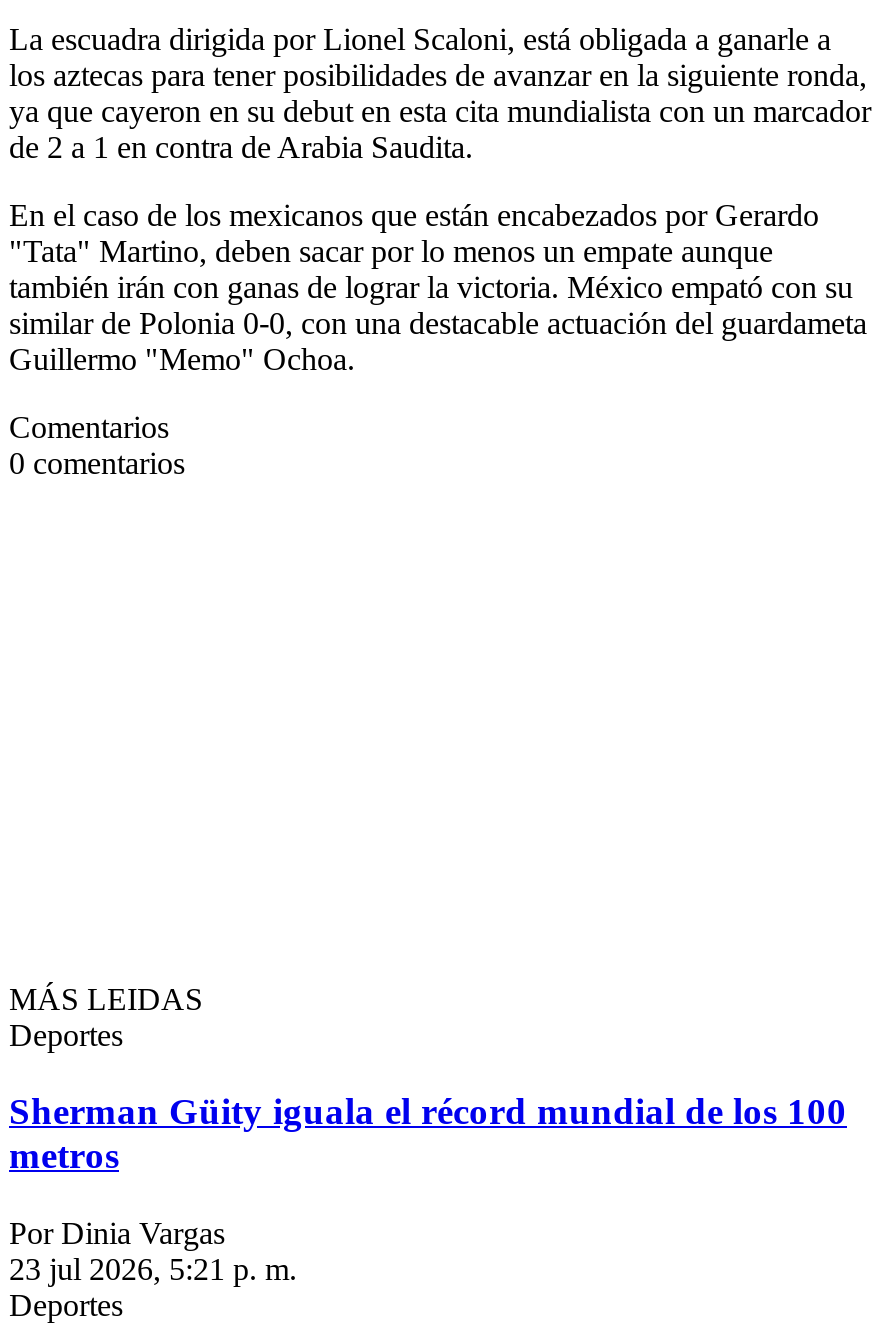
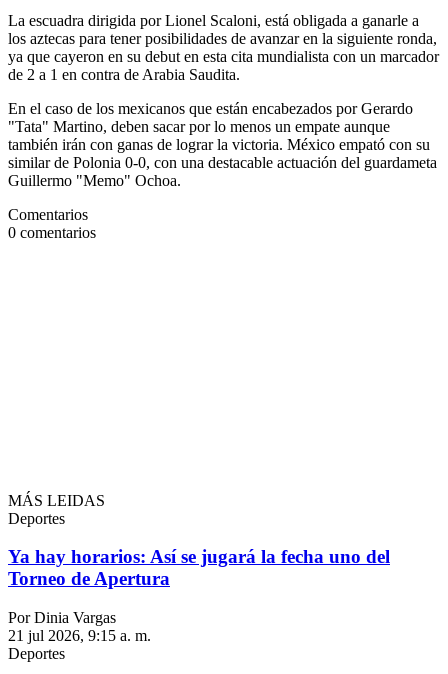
- Sherman Güity iguala el récord mundial de los 100
- metros
+ Ya hay horarios: Así se jugará la fecha uno del
+ Torneo de Apertura

- 23 jul 2026, 5:21 p. m.
+ 21 jul 2026, 9:15 a. m.
